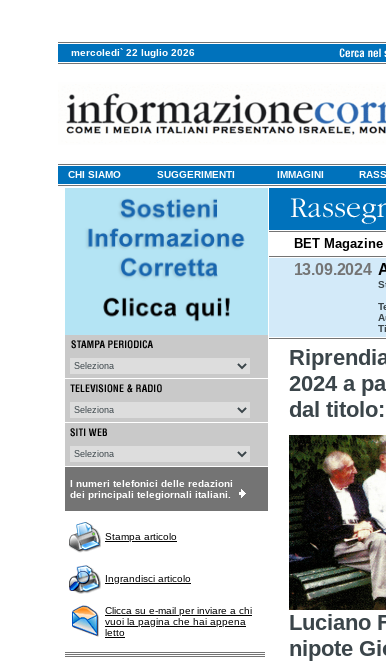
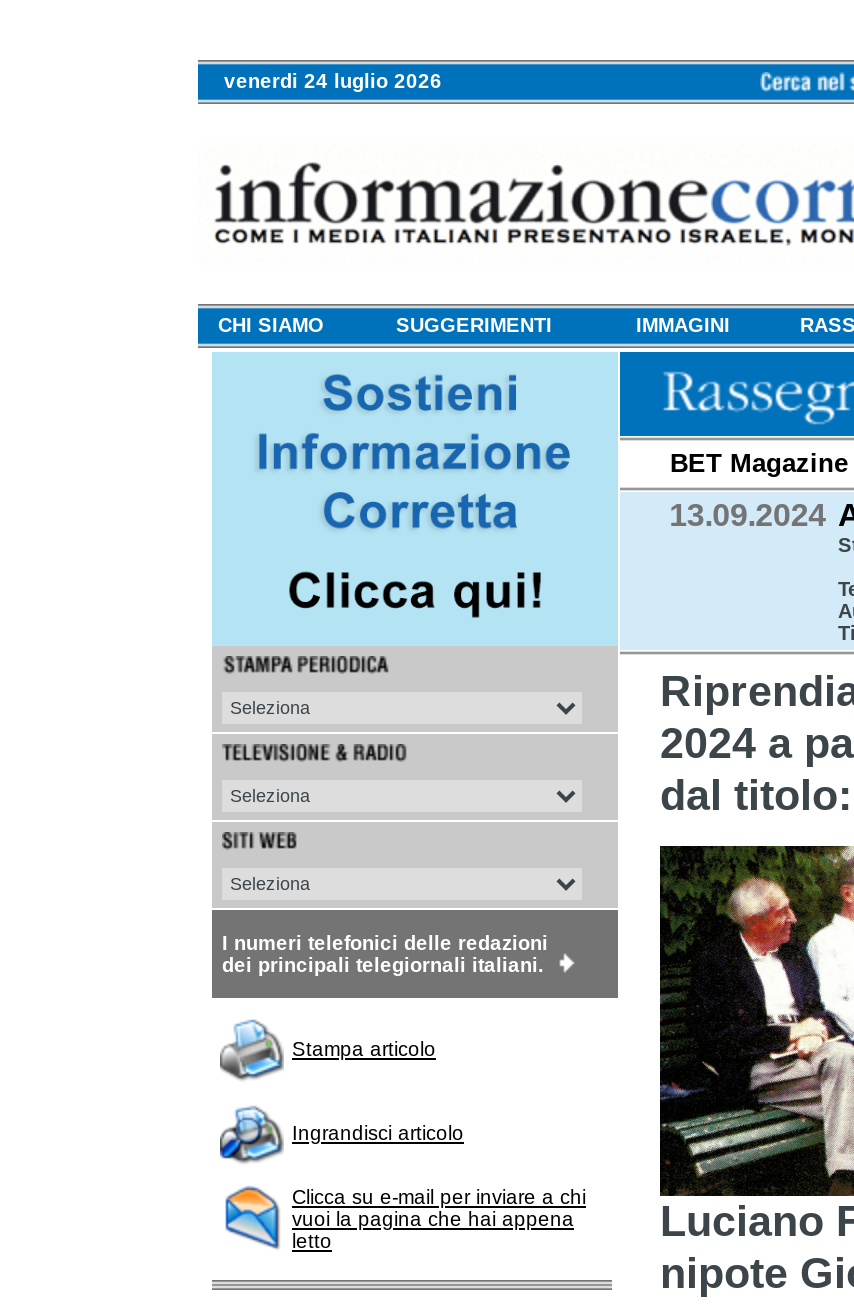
- mercoledi` 22 luglio 2026
+ venerdi 24 luglio 2026
